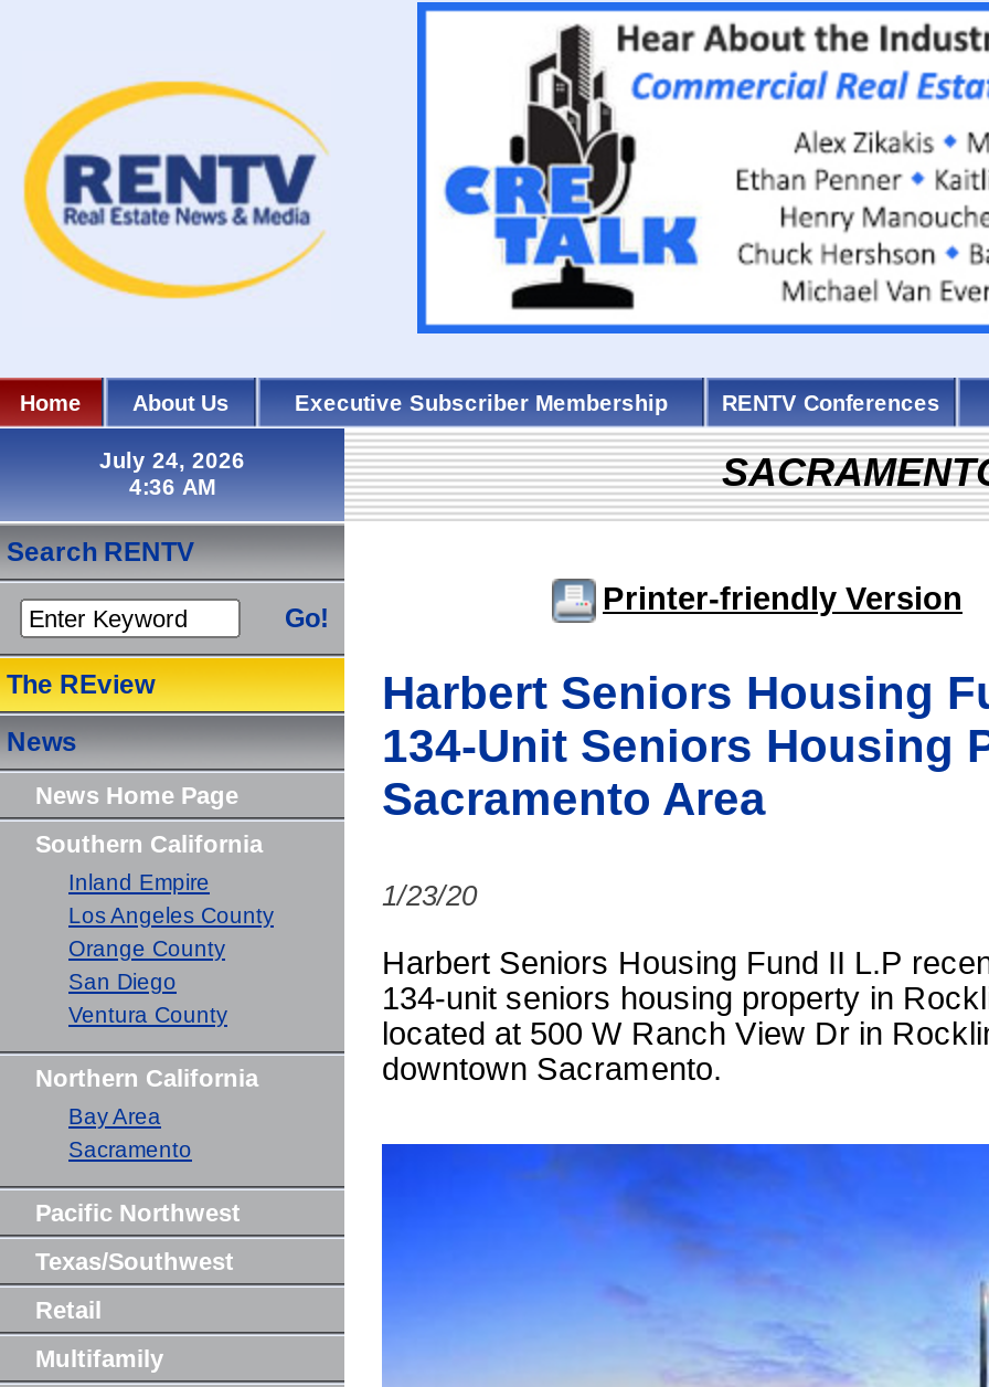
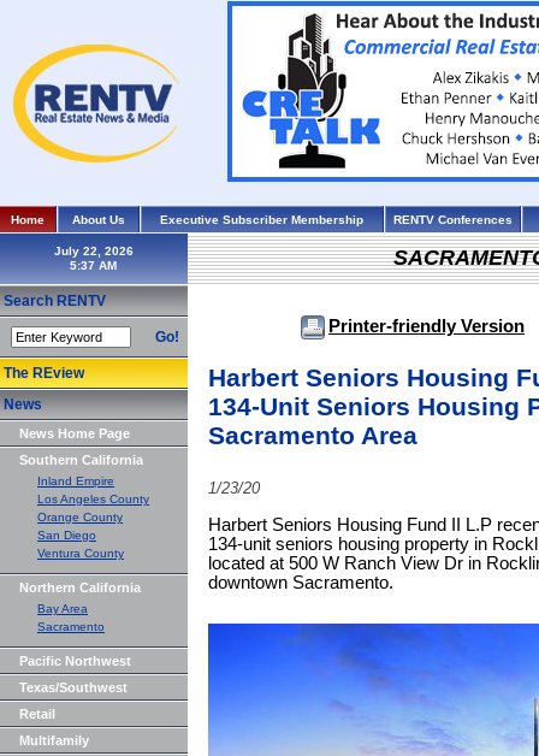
- July 24, 2026
+ July 22, 2026
